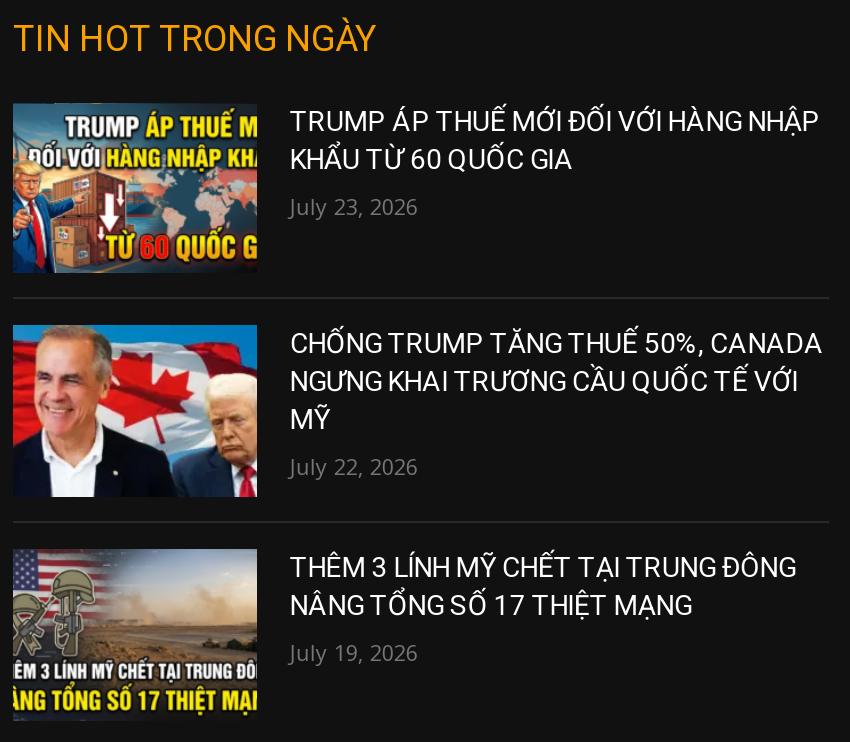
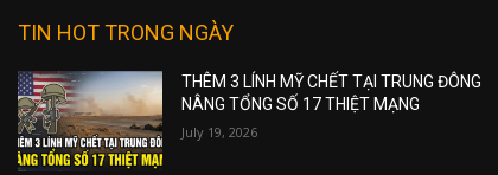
- [image]
- TRUMP ÁP THUẾ MỚI ĐỐI VỚI HÀNG NHẬP
- KHẨU TỪ 60 QUỐC GIA
- July 23, 2026

- [image]
- CHỐNG TRUMP TĂNG THUẾ 50%, CANADA
- NGƯNG KHAI TRƯƠNG CẦU QUỐC TẾ VỚI
- MỸ
- July 22, 2026
